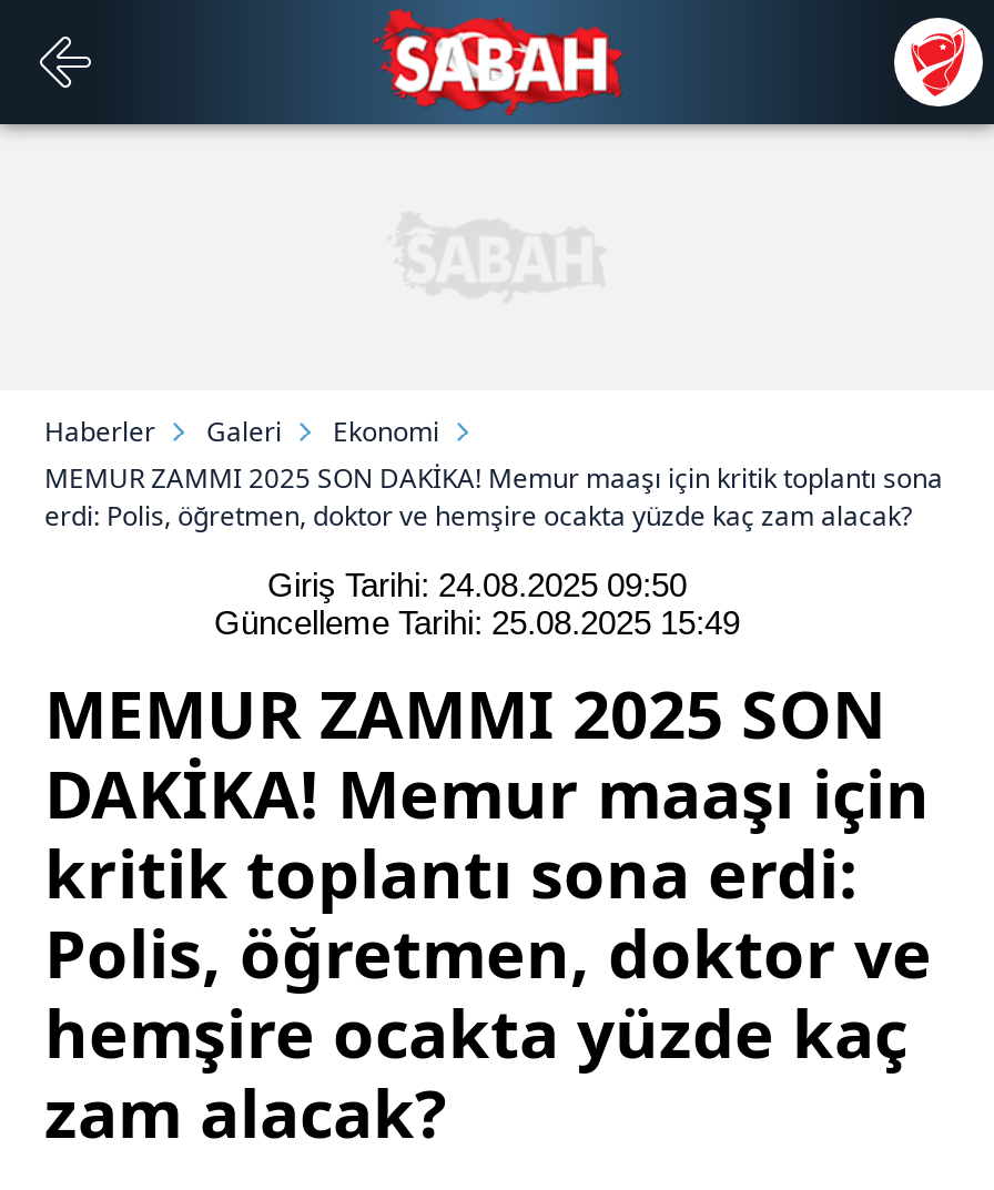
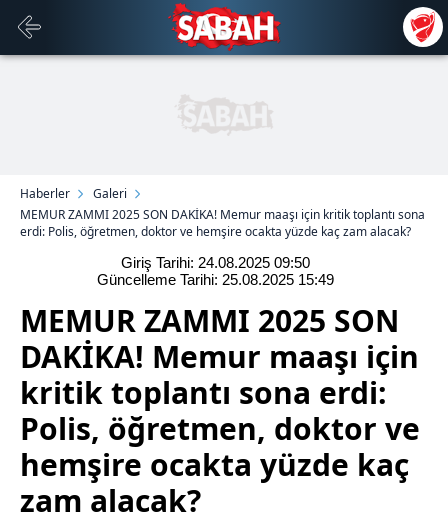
- Ekonomi
